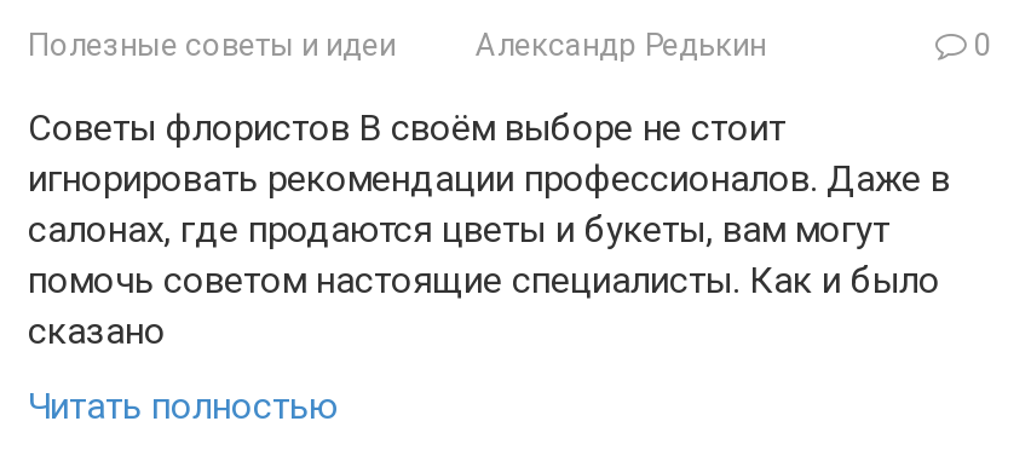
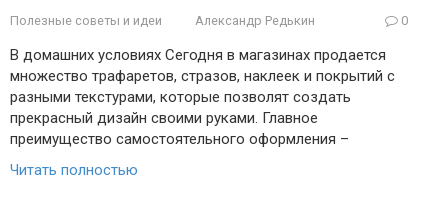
- Советы флористов В своём выборе не стоит
- игнорировать рекомендации профессионалов. Даже в
- салонах, где продаются цветы и букеты, вам могут
- помочь советом настоящие специалисты. Как и было
- сказано
+ В домашних условиях Сегодня в магазинах продается
+ множество трафаретов, стразов, наклеек и покрытий с
+ разными текстурами, которые позволят создать
+ прекрасный дизайн своими руками. Главное
+ преимущество самостоятельного оформления –
